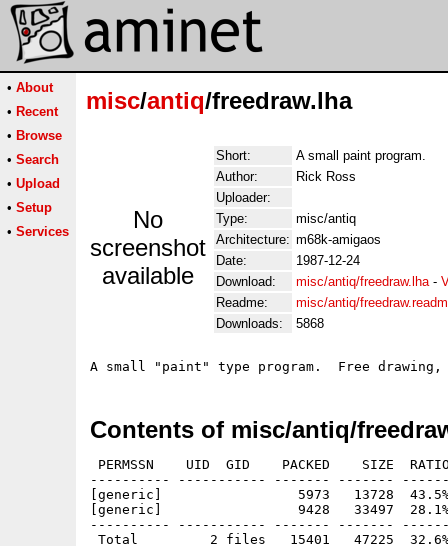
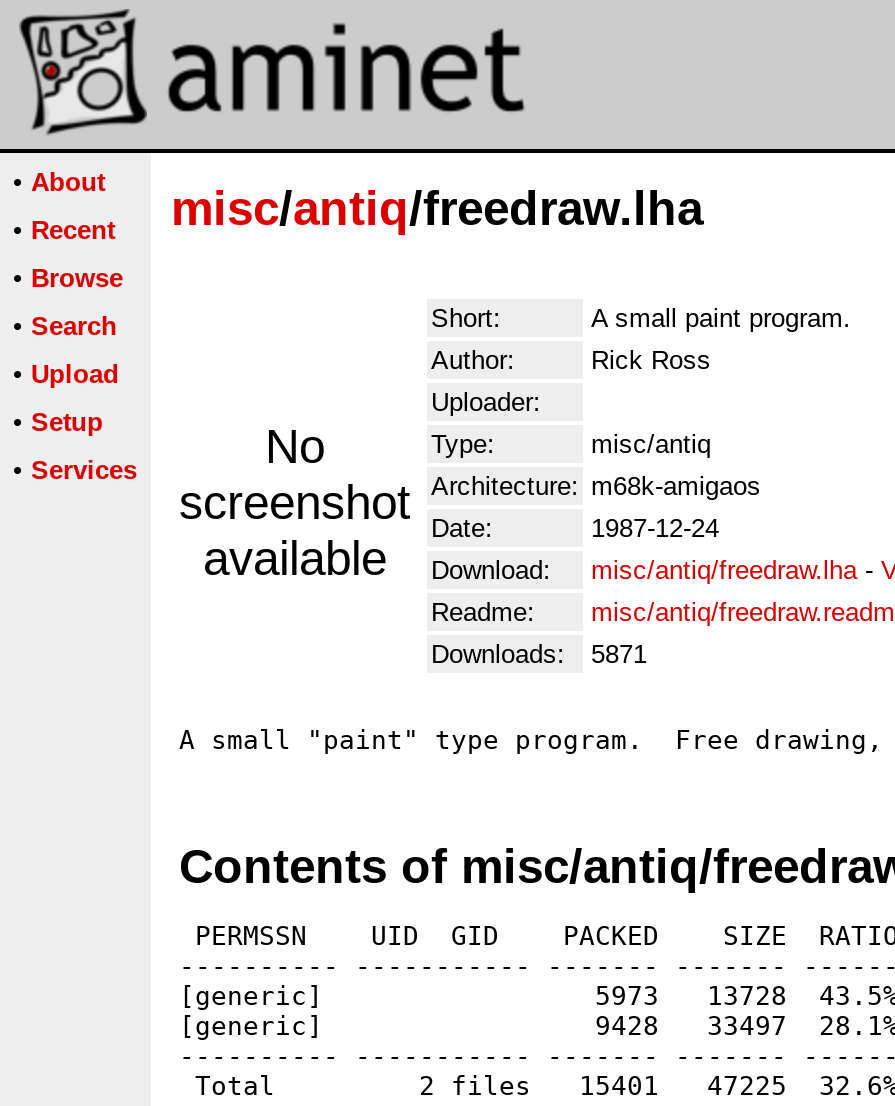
- Downloads: 5868
+ Downloads: 5871
